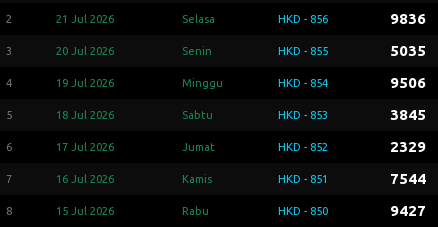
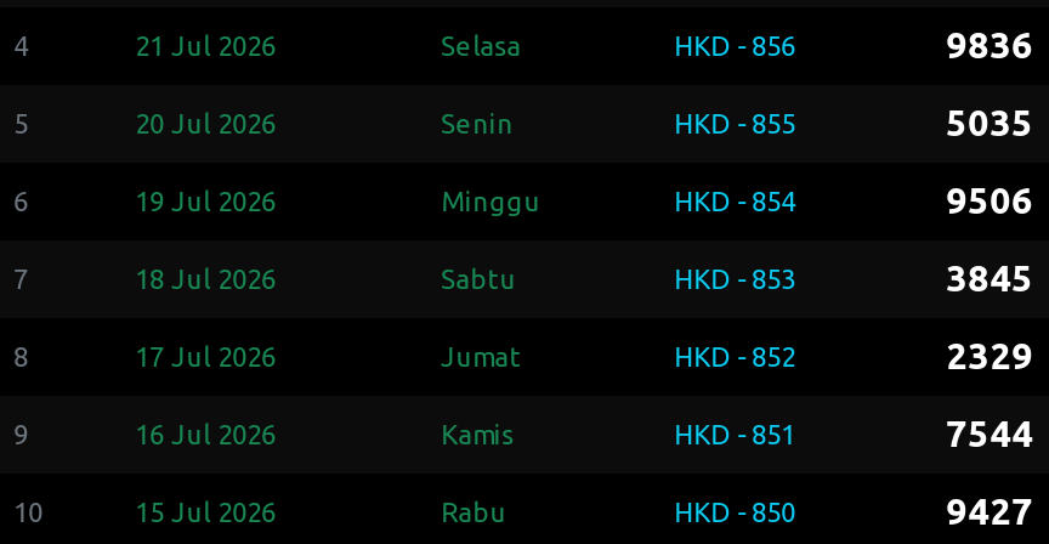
- 2
+ 4

- 3
+ 5

- 4
+ 6

- 5
+ 7

- 6
+ 8

- 7
+ 9

- 8
+ 10
